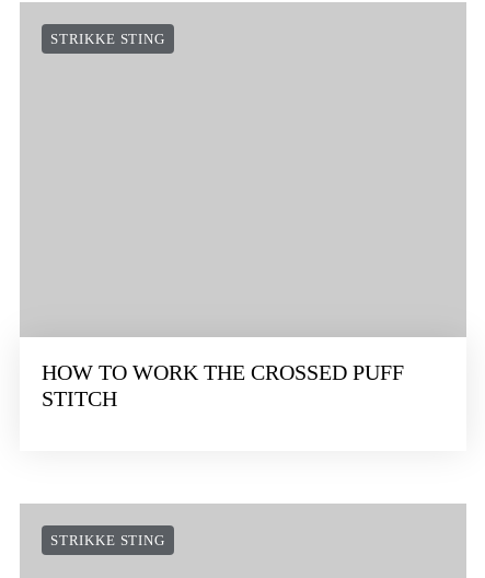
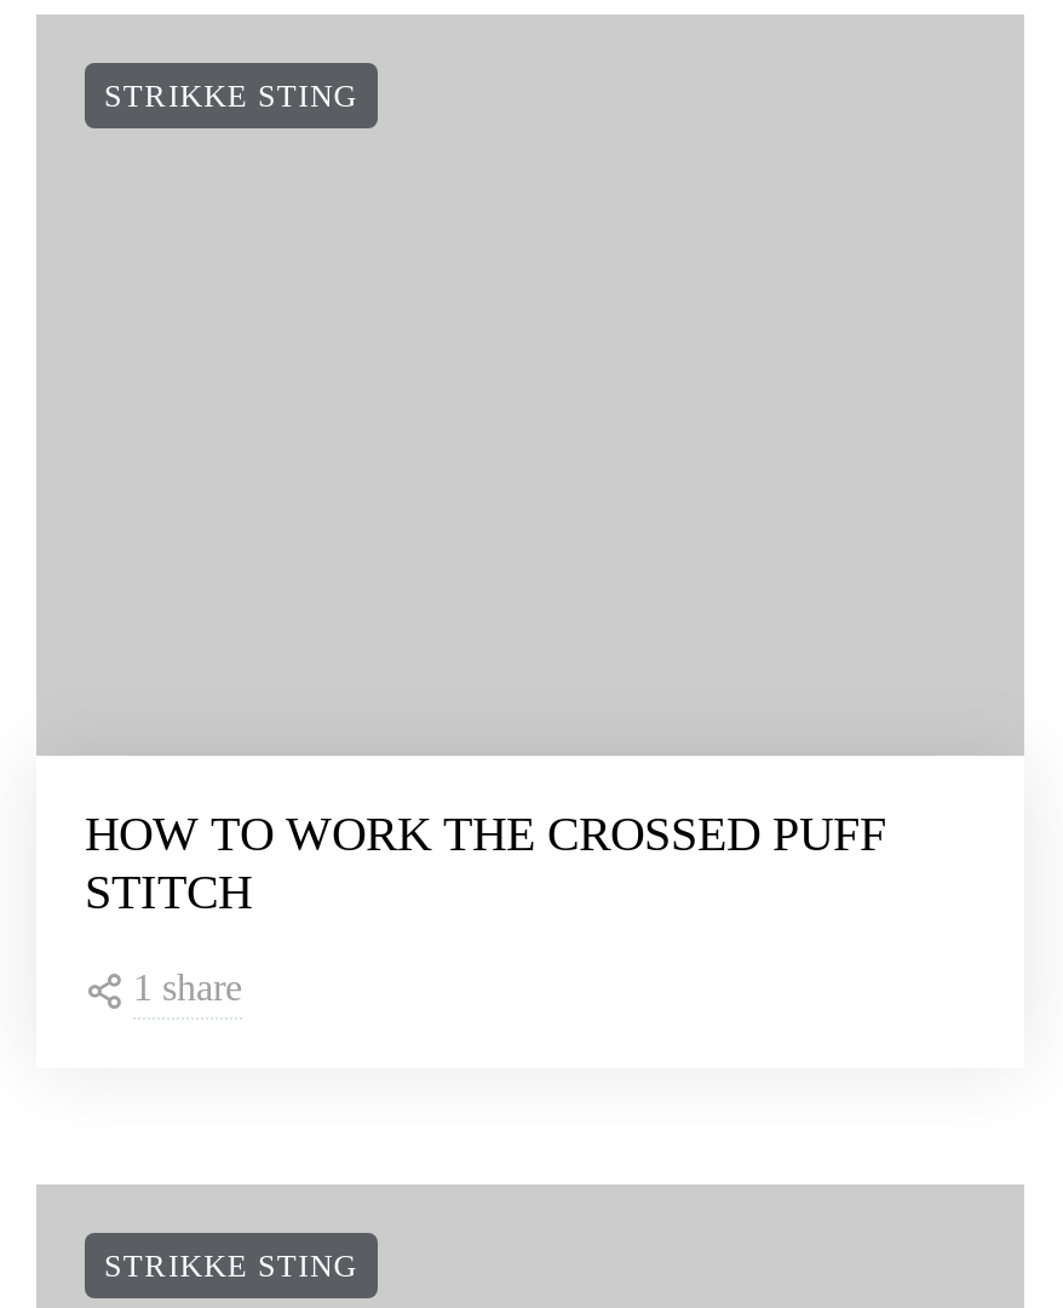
+ 1 share
